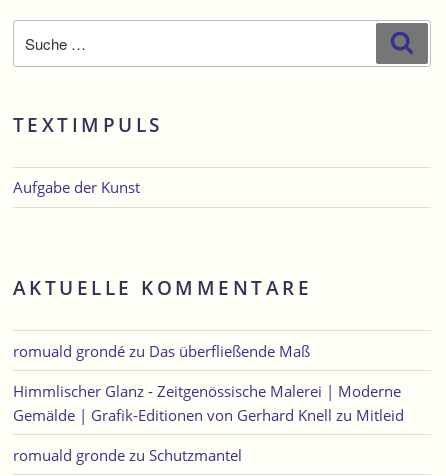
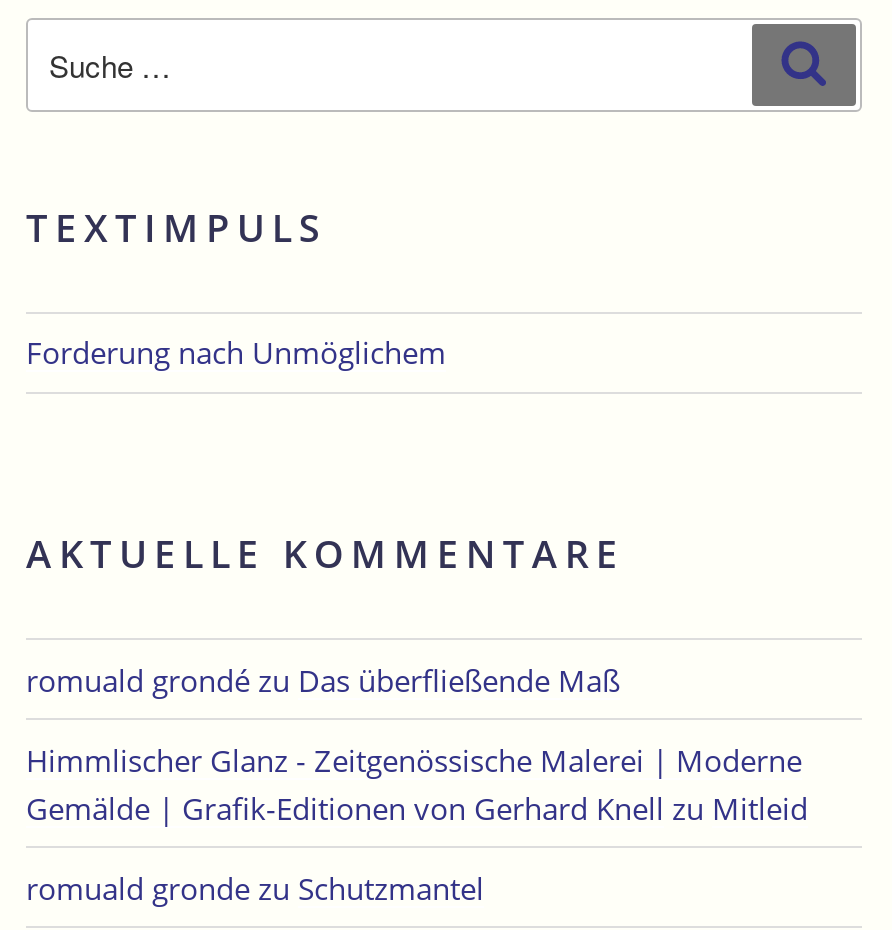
- Aufgabe der Kunst
+ Forderung nach Unmöglichem
